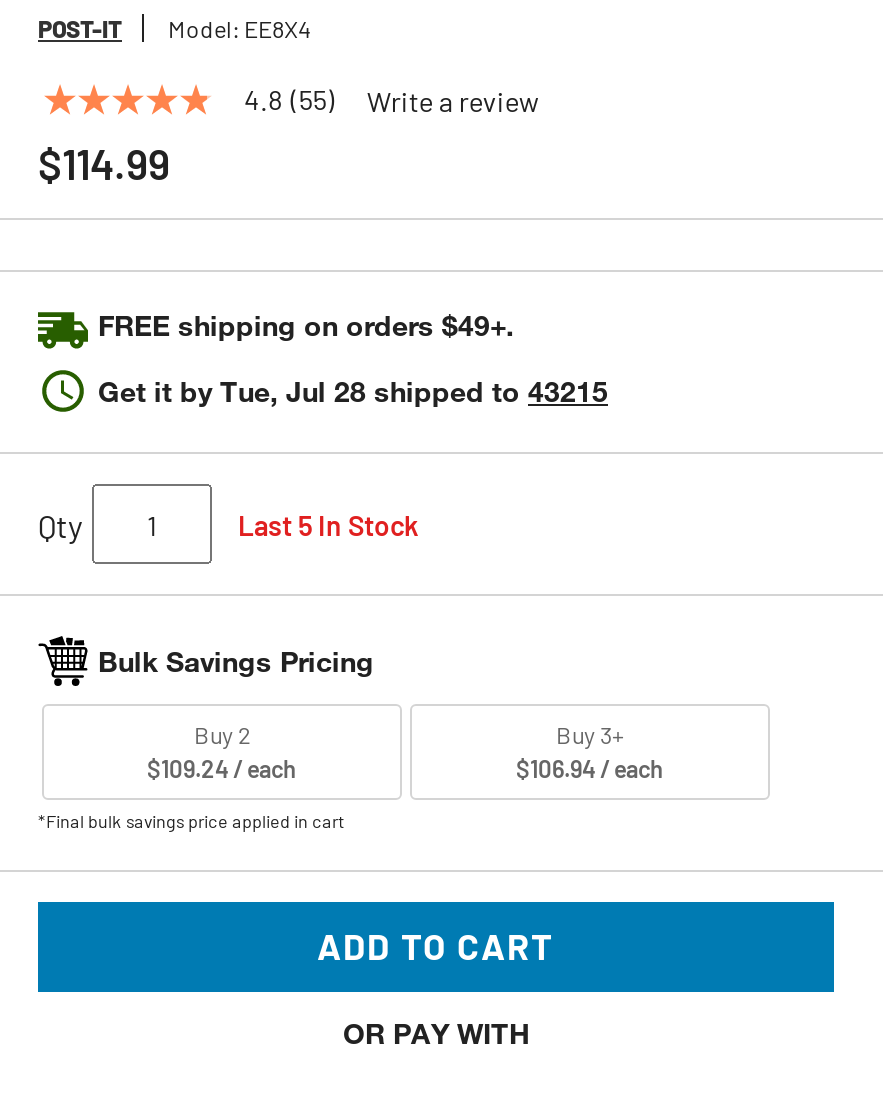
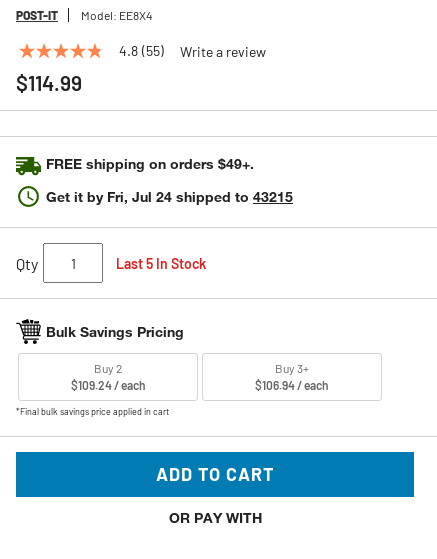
- Get it by Tue, Jul 28 shipped to 43215
+ Get it by Fri, Jul 24 shipped to 43215
